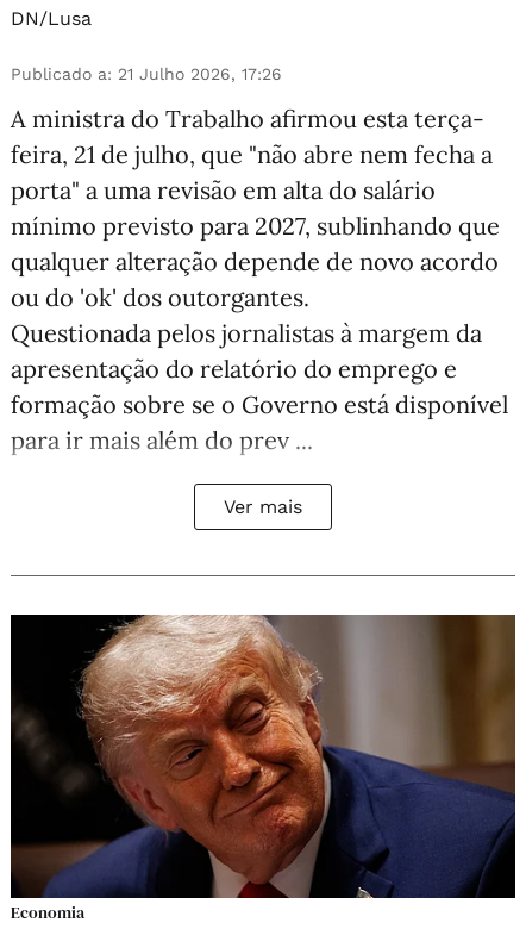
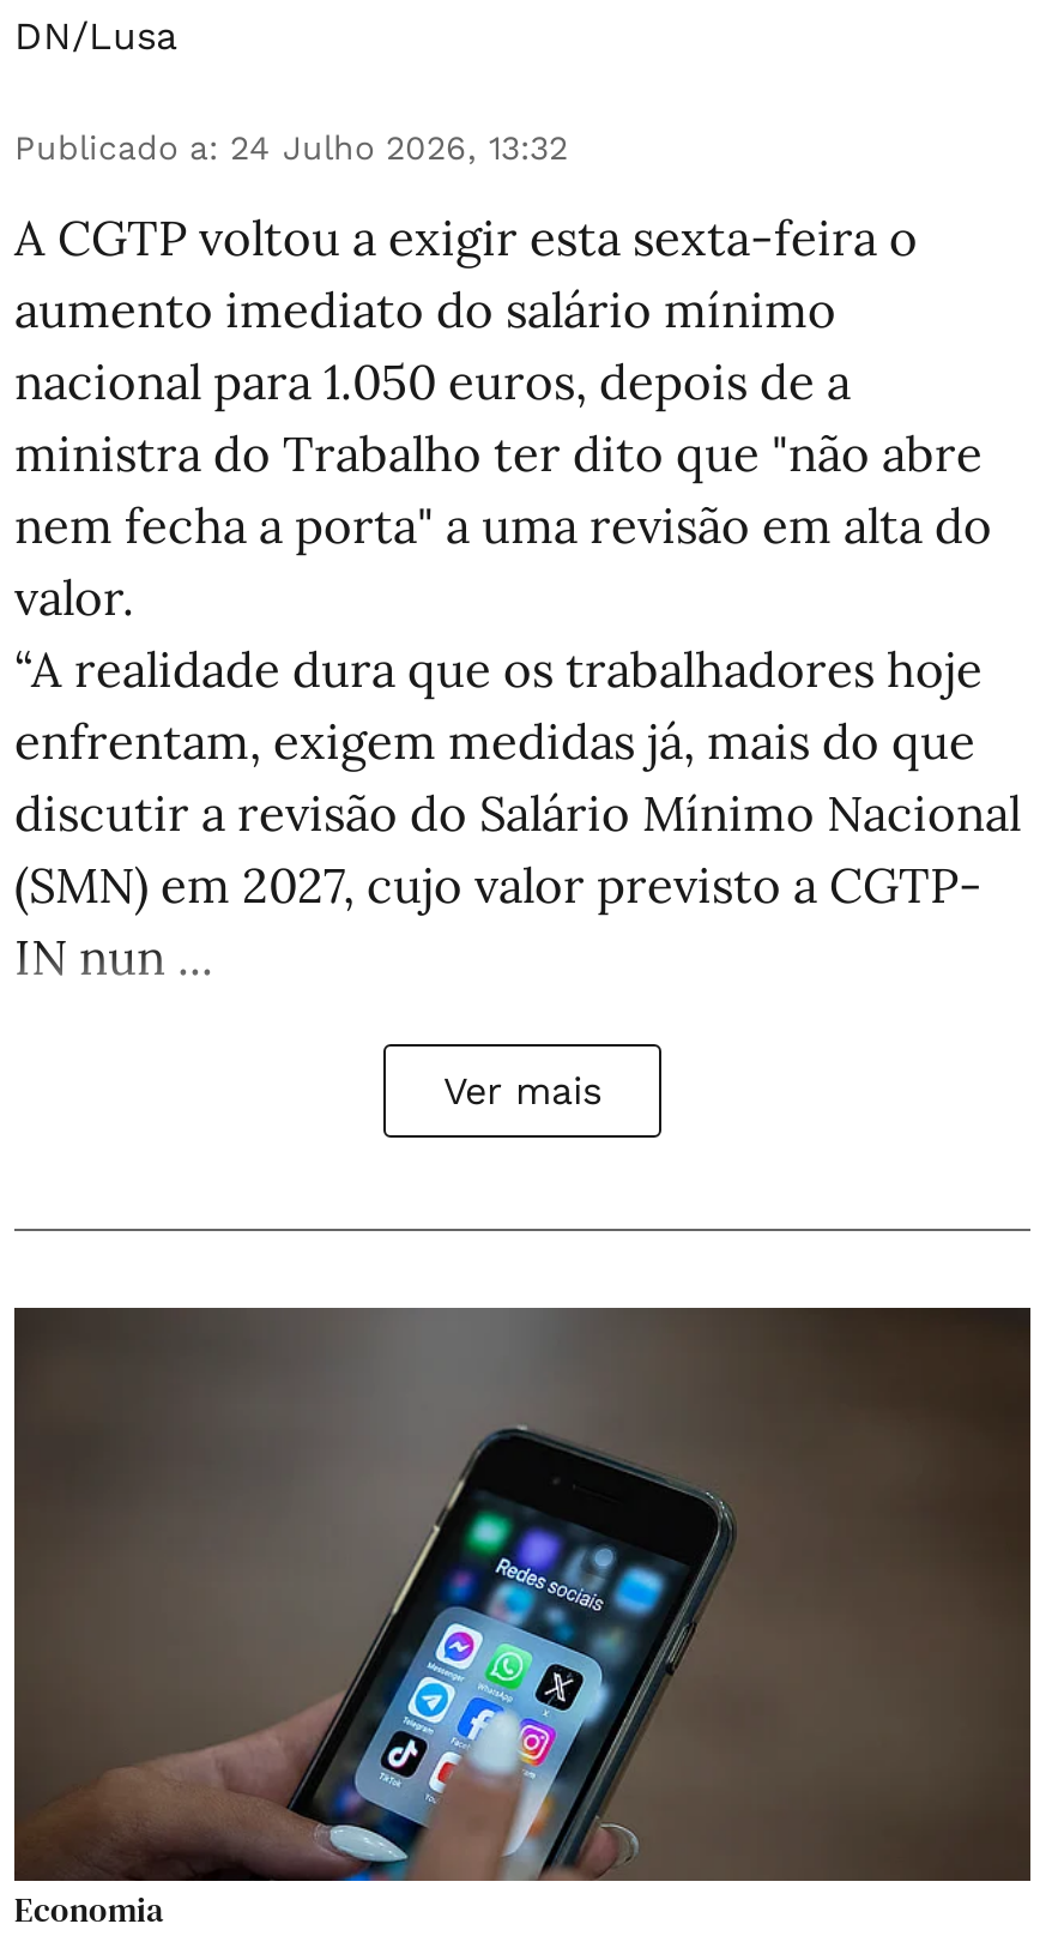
- Publicado a: 21 Julho 2026, 17:26
+ Publicado a: 24 Julho 2026, 13:32

- A ministra do Trabalho afirmou esta terça-
- feira, 21 de julho, que "não abre nem fecha a
- porta" a uma revisão em alta do salário
- mínimo previsto para 2027, sublinhando que
- qualquer alteração depende de novo acordo
- ou do 'ok' dos outorgantes.
- Questionada pelos jornalistas à margem da
- apresentação do relatório do emprego e
- formação sobre se o Governo está disponível
- para ir mais além do prev ...
+ A CGTP voltou a exigir esta sexta-feira o
+ aumento imediato do salário mínimo
+ nacional para 1.050 euros, depois de a
+ ministra do Trabalho ter dito que "não abre
+ nem fecha a porta" a uma revisão em alta do
+ valor.
+ “A realidade dura que os trabalhadores hoje
+ enfrentam, exigem medidas já, mais do que
+ discutir a revisão do Salário Mínimo Nacional
+ (SMN) em 2027, cujo valor previsto a CGTP-
+ IN nun ...

- [image]
+ [image]
